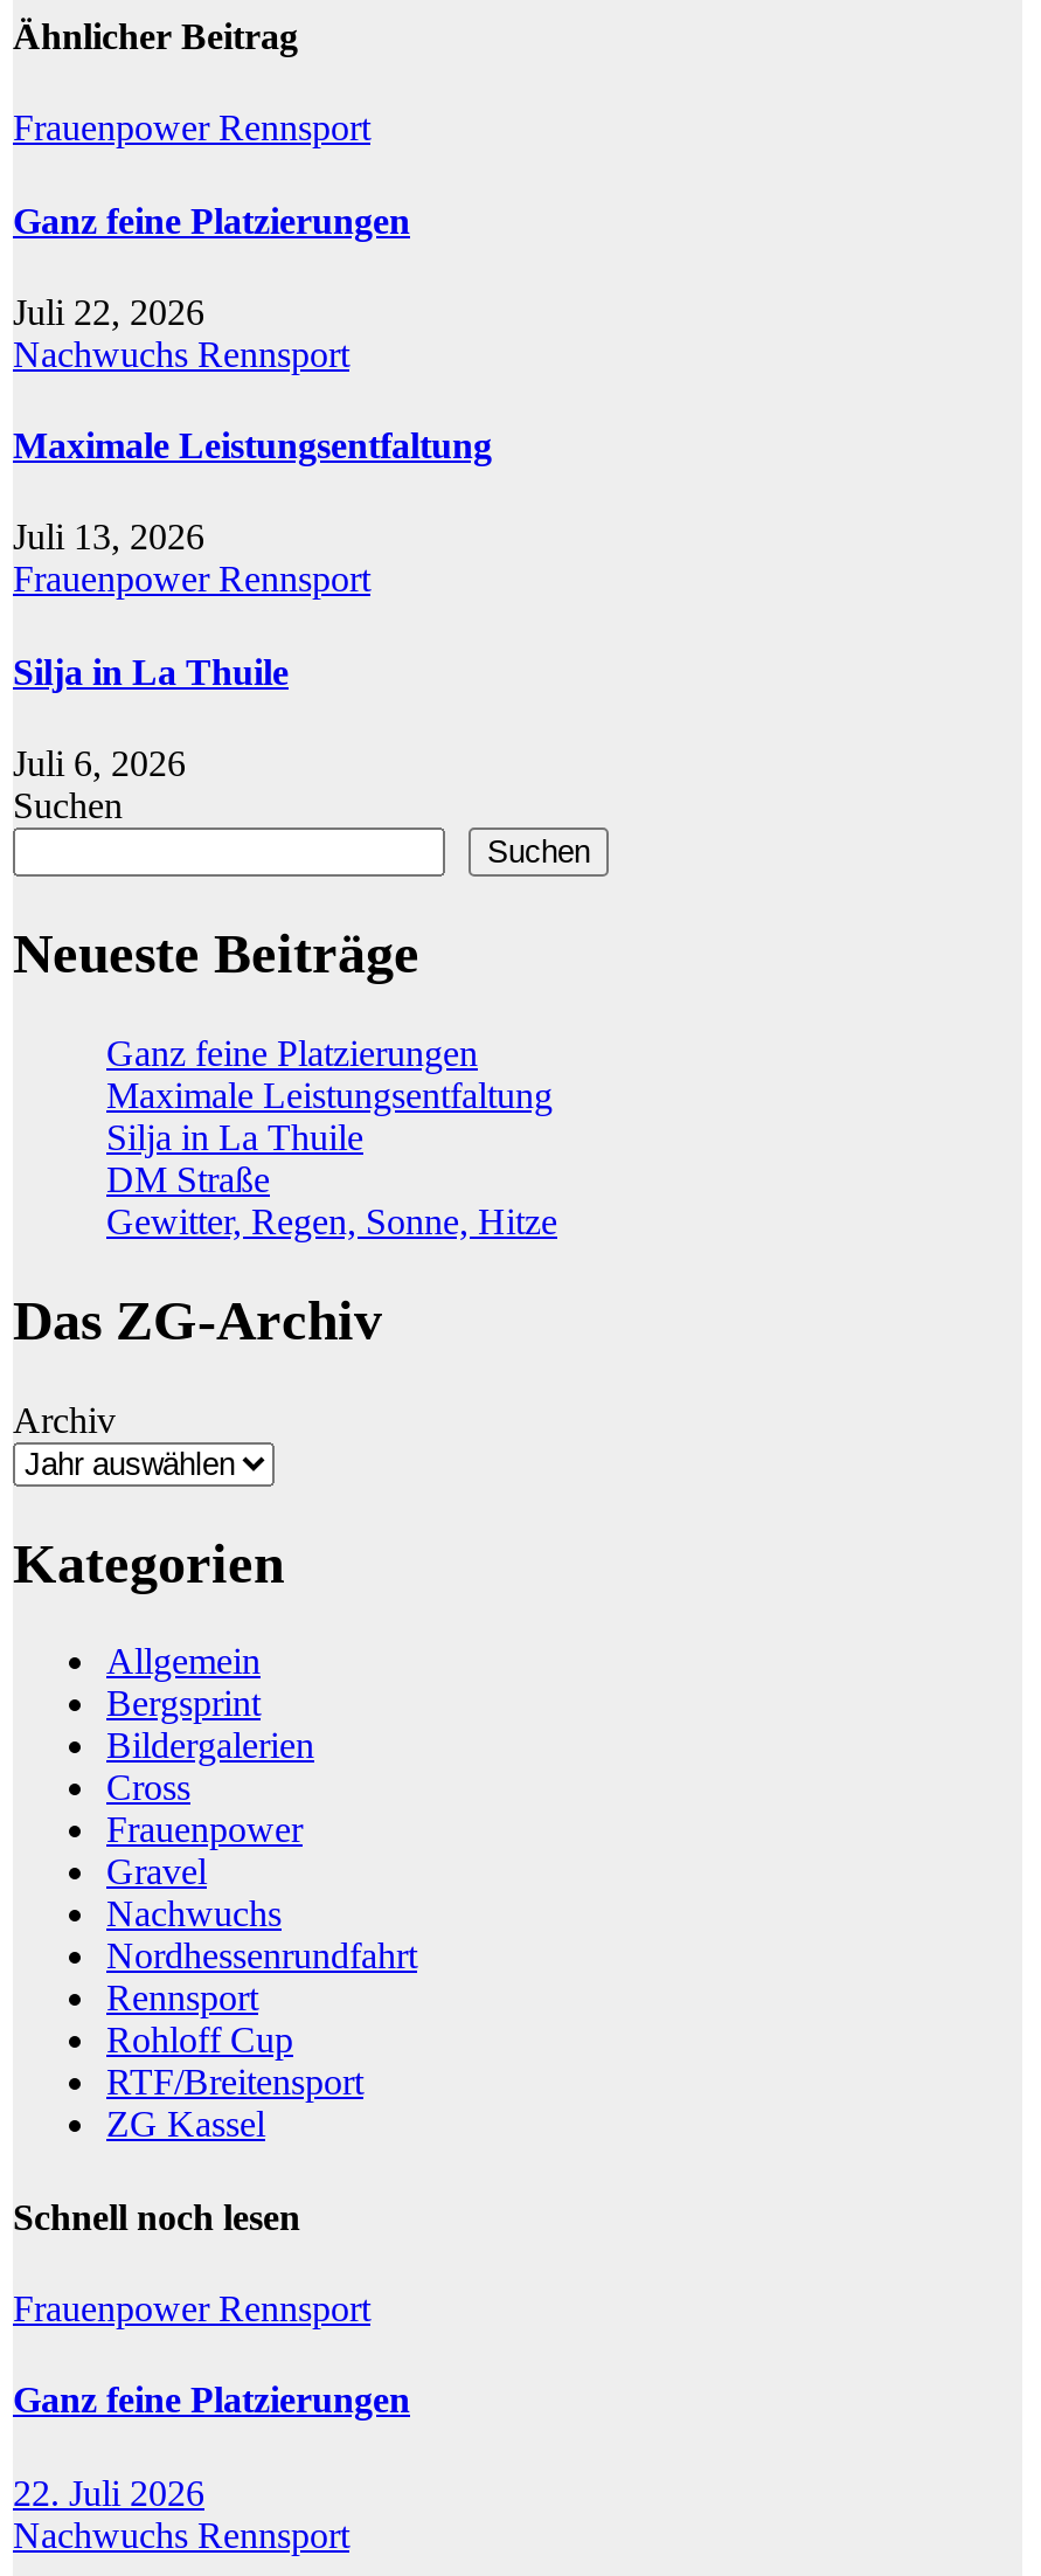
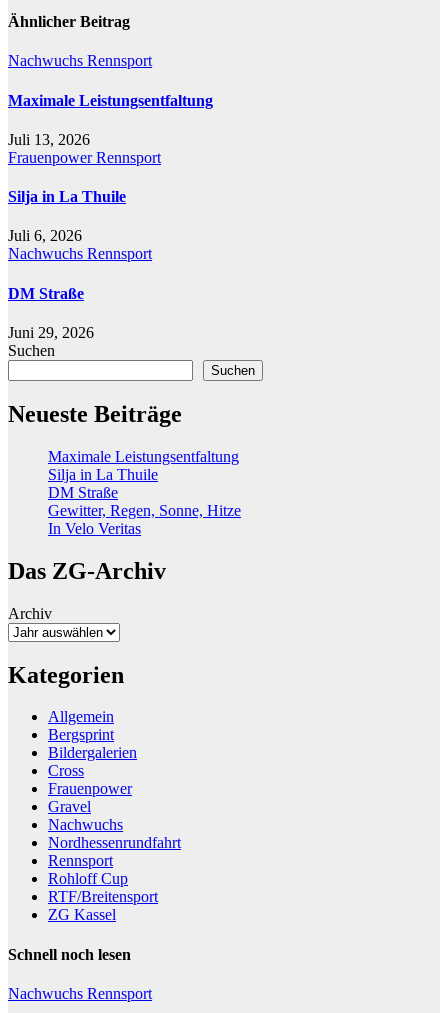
- Frauenpower Rennsport
- Ganz feine Platzierungen
- Juli 22, 2026

+ Nachwuchs Rennsport
+ DM Straße
+ Juni 29, 2026

- Ganz feine Platzierungen

+ In Velo Veritas

- Frauenpower Rennsport
- Ganz feine Platzierungen
- 22. Juli 2026
